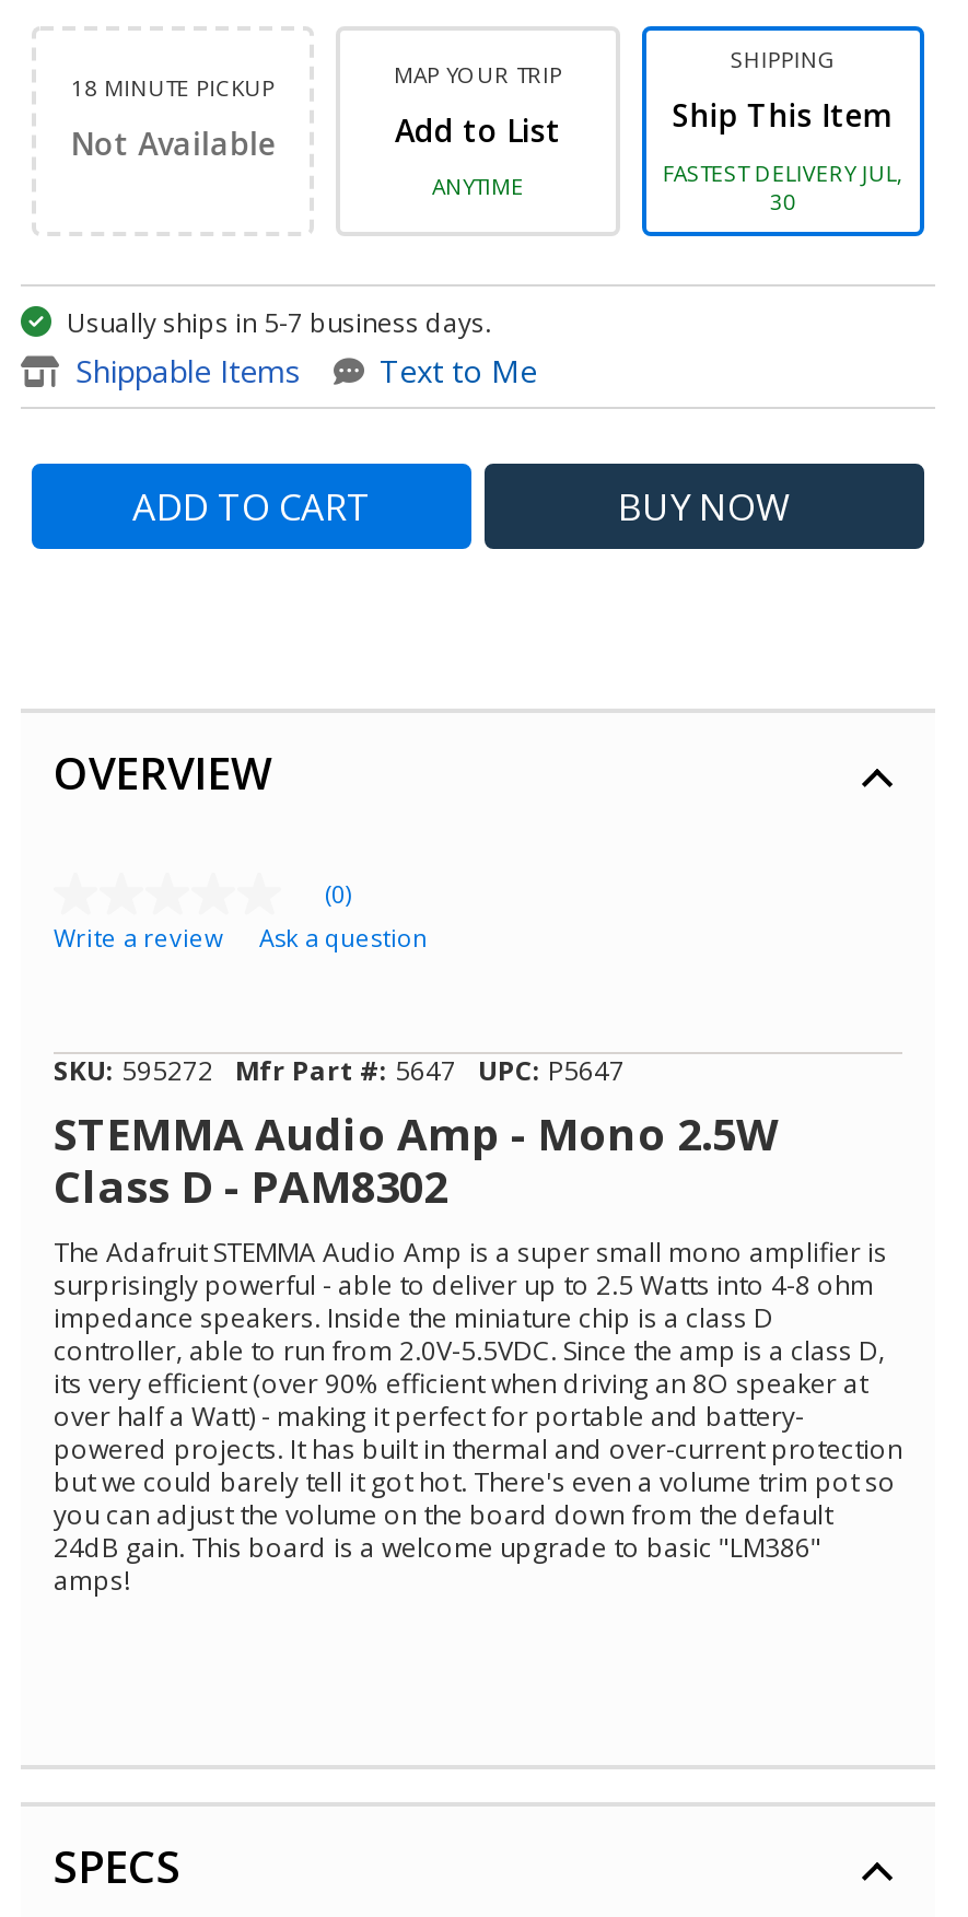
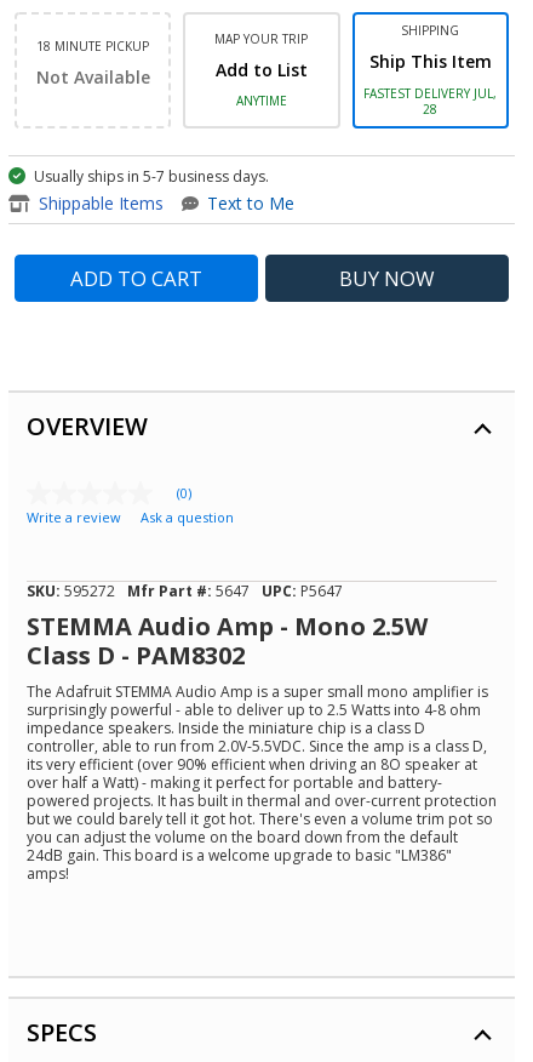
- 30
+ 28
